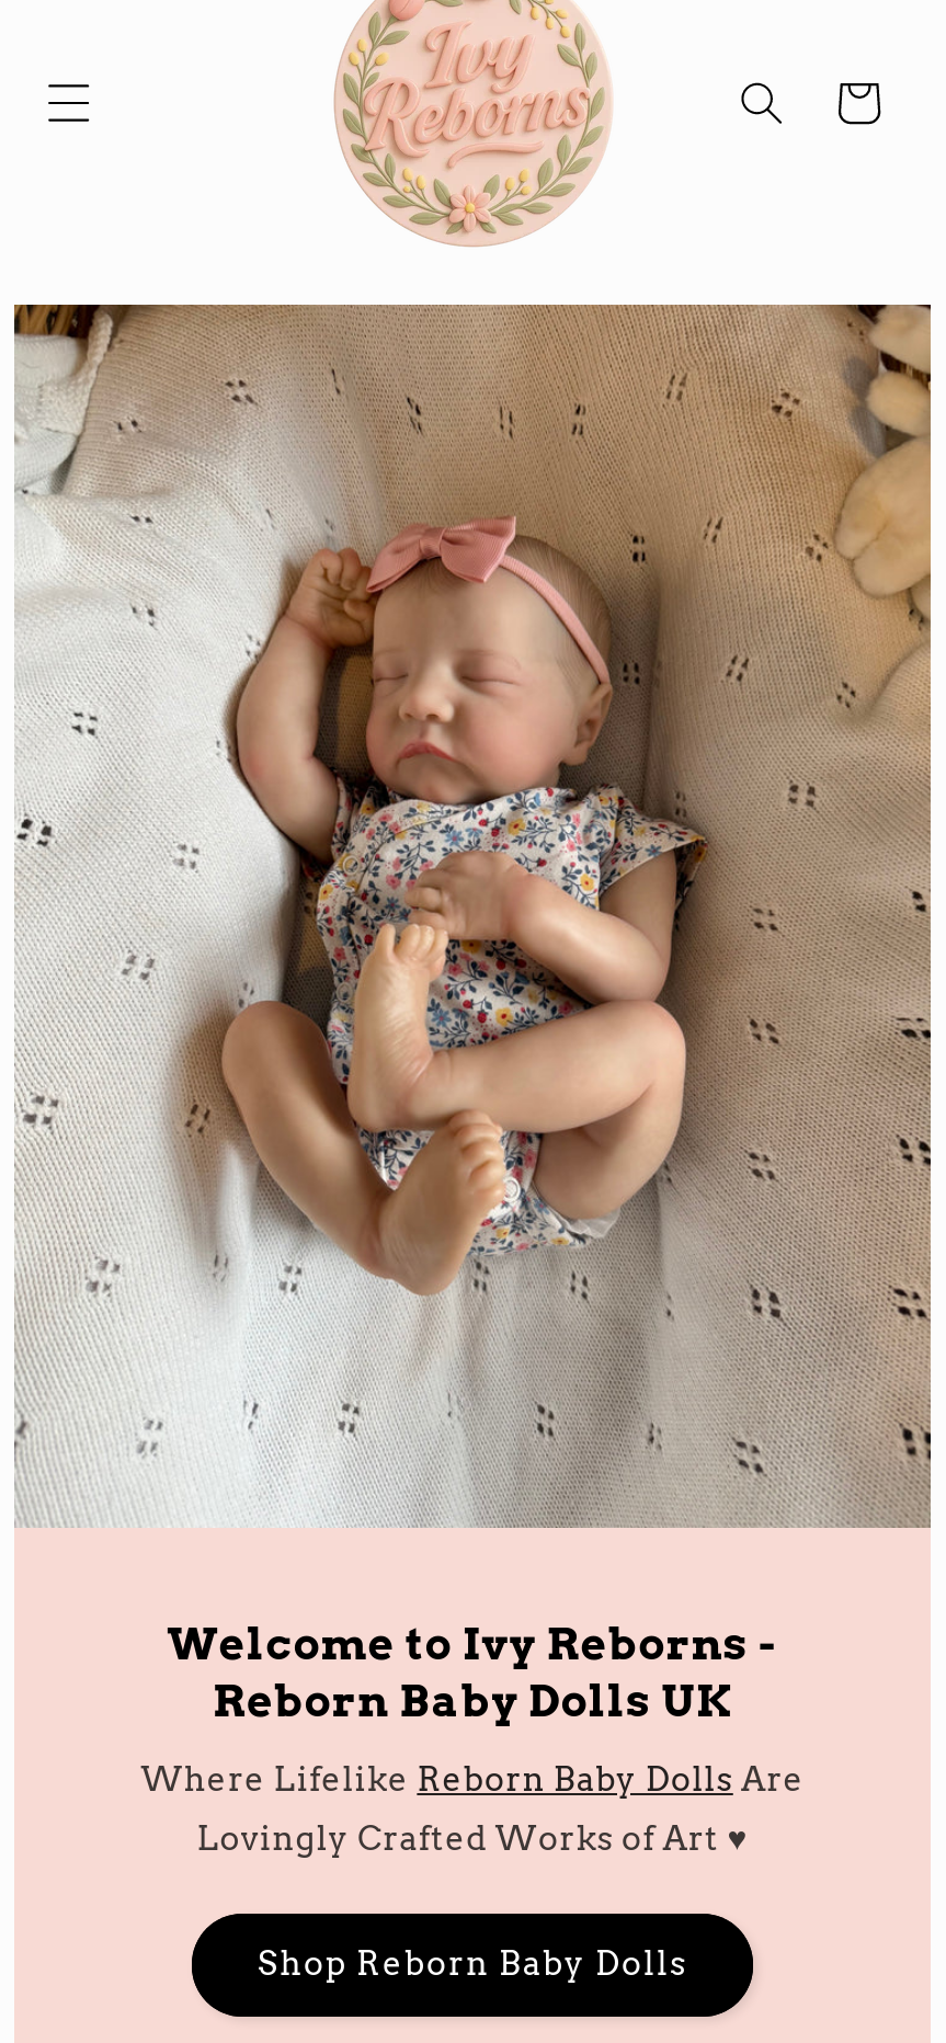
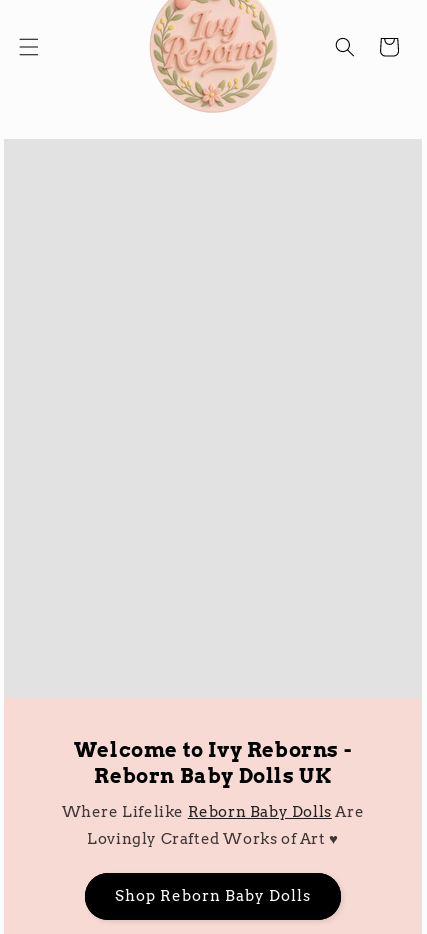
- [image]
